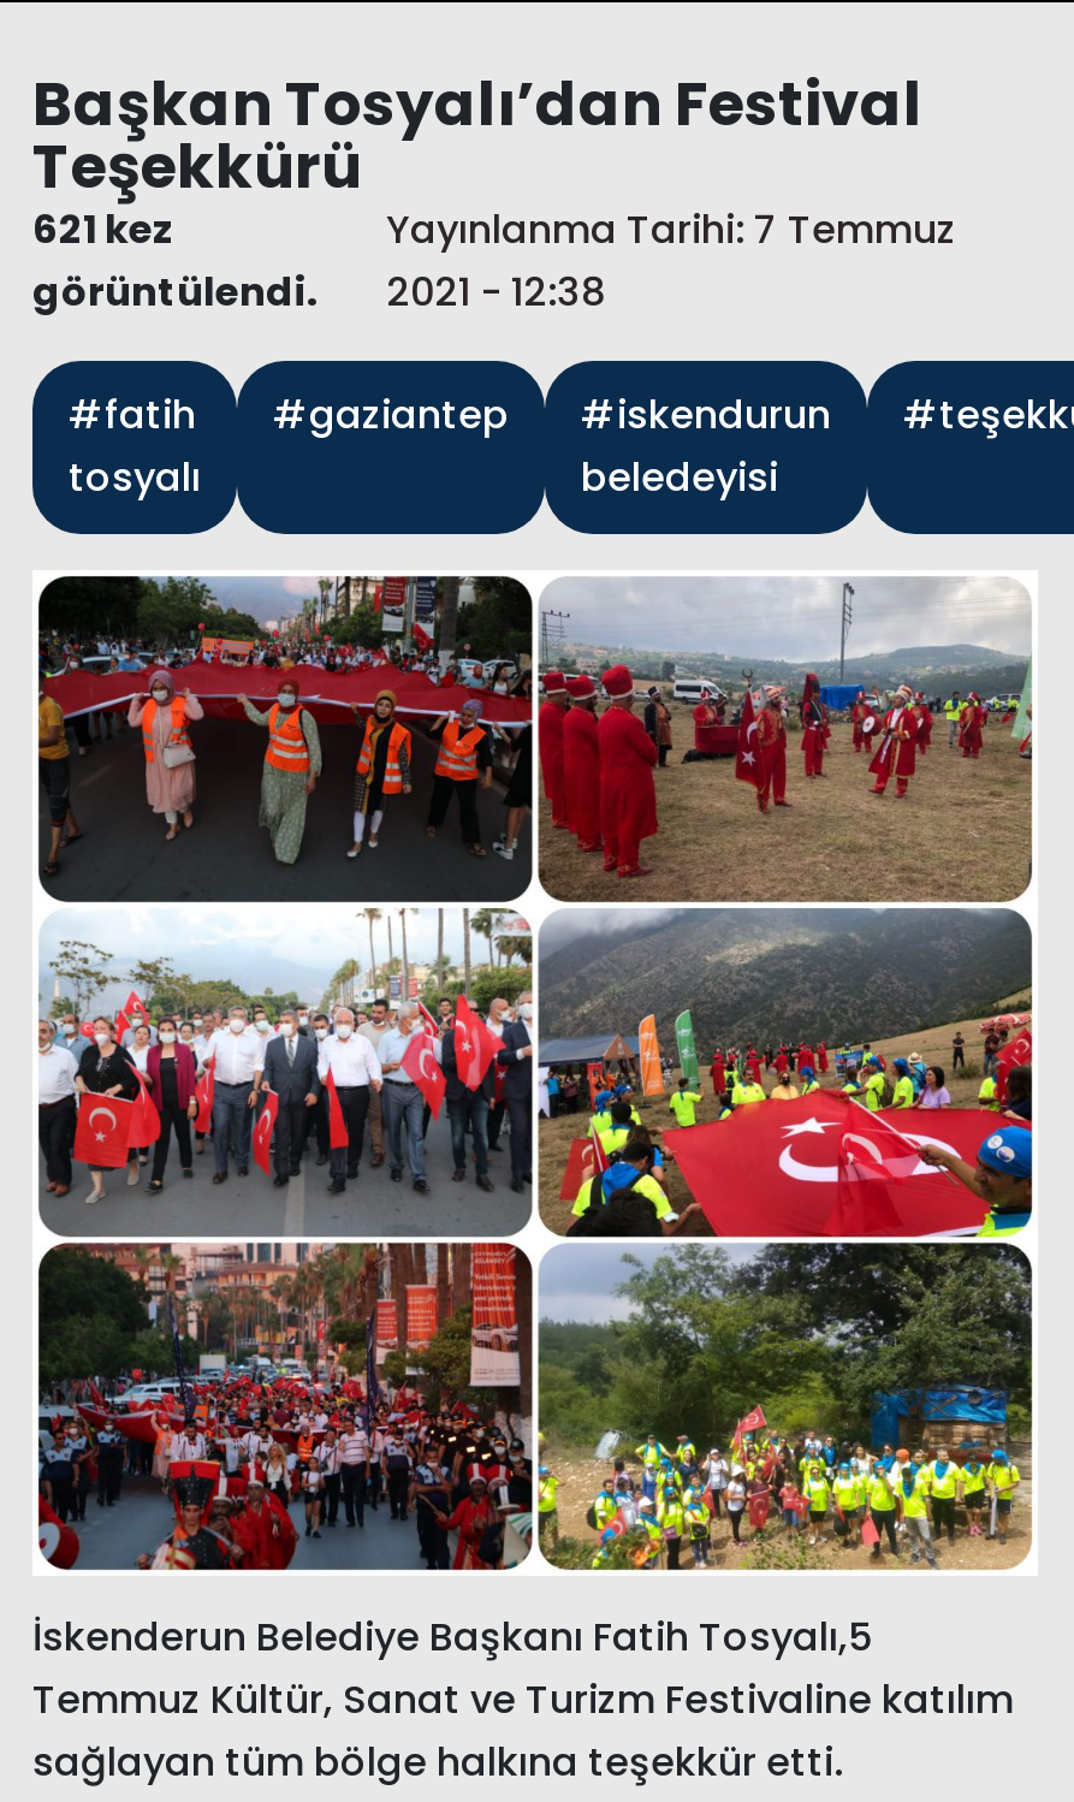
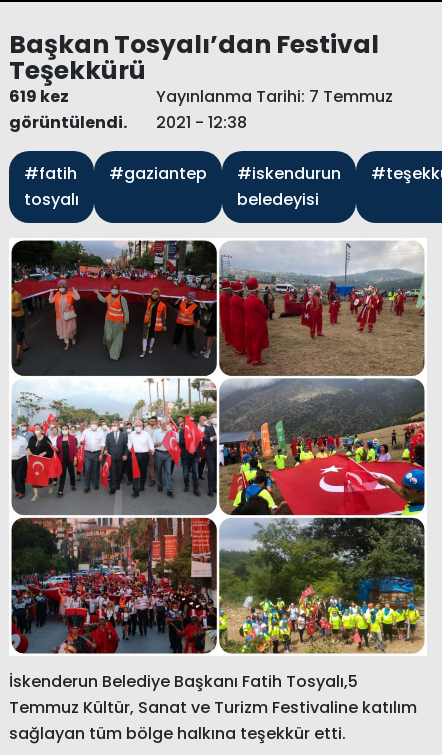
- 621 kez
+ 619 kez
